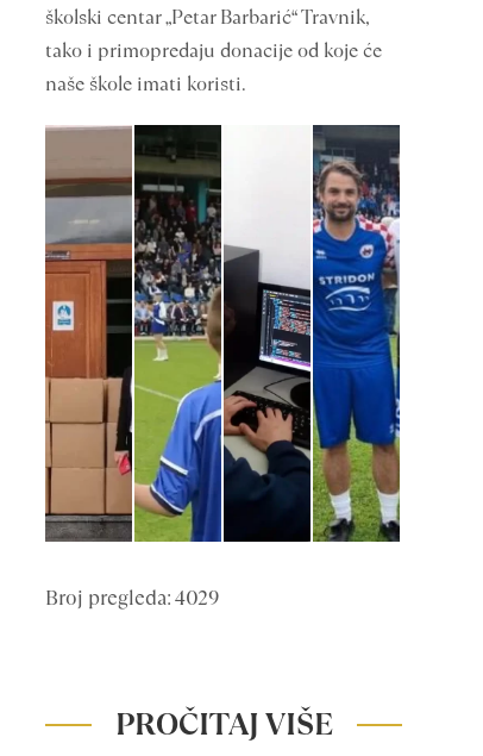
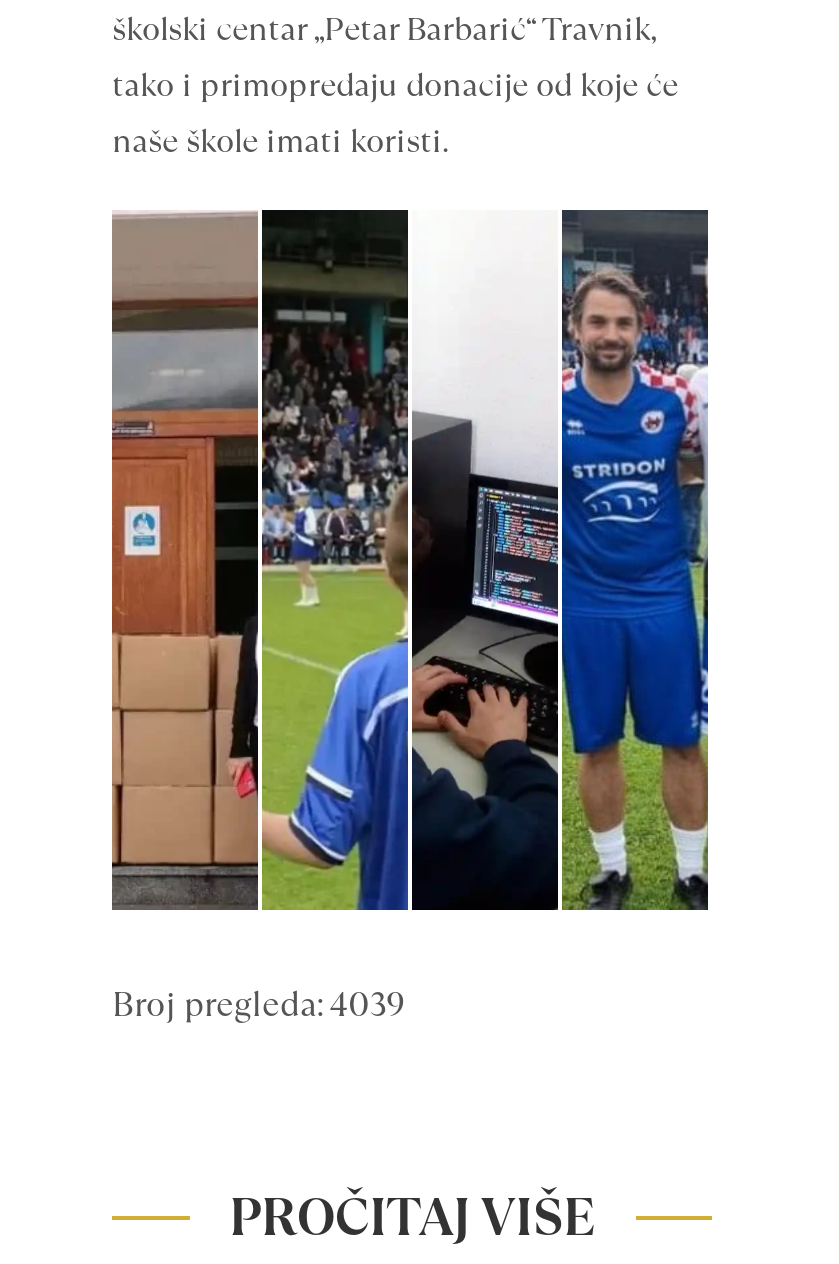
- Broj pregleda: 4029
+ Broj pregleda: 4039
